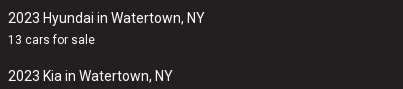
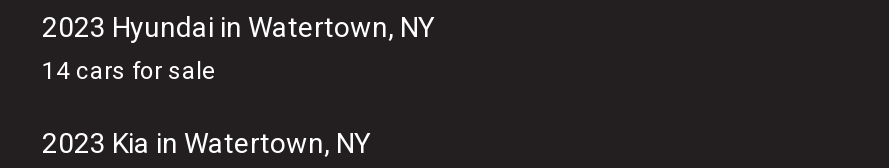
- 13 cars for sale
+ 14 cars for sale
